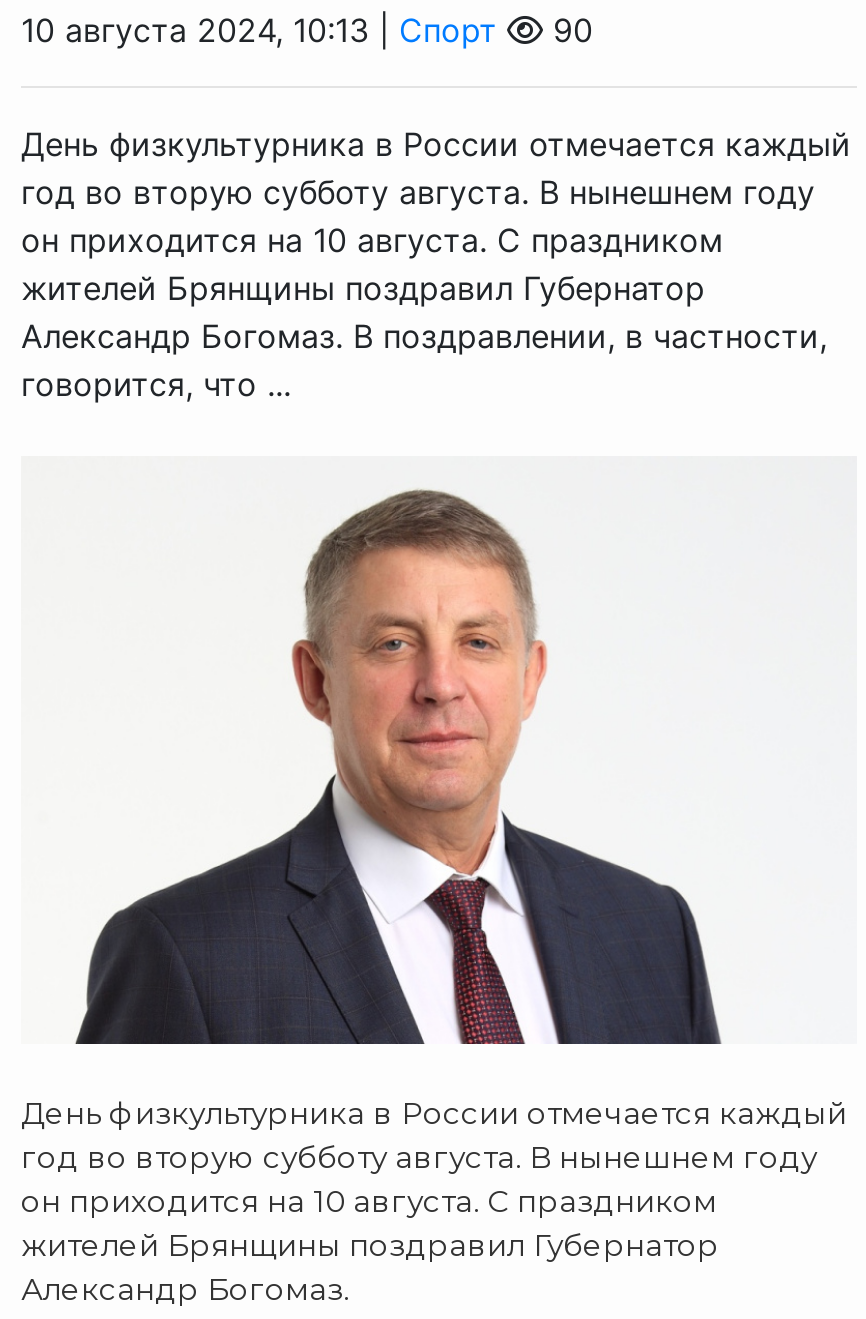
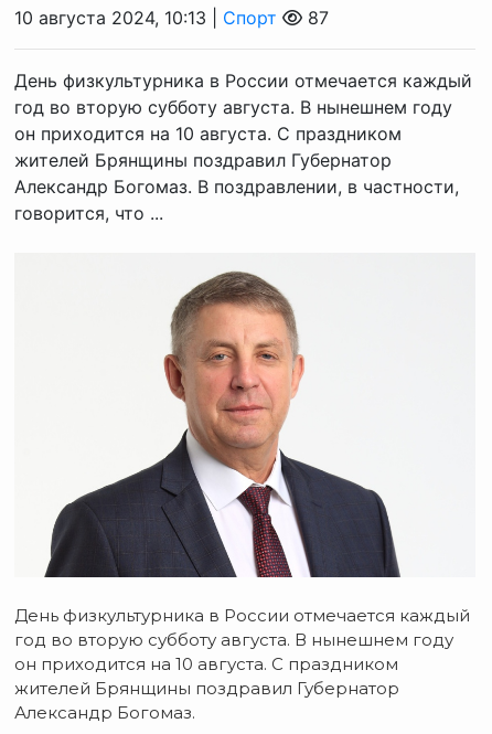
- 90
+ 87
